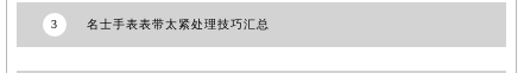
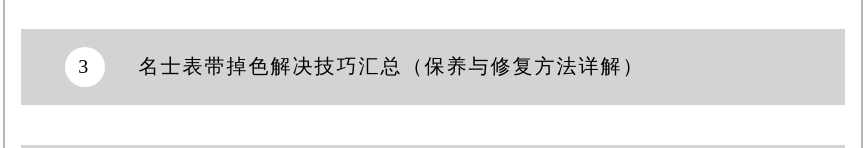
- 名士手表表带太紧处理技巧汇总
+ 名士表带掉色解决技巧汇总（保养与修复方法详解）
